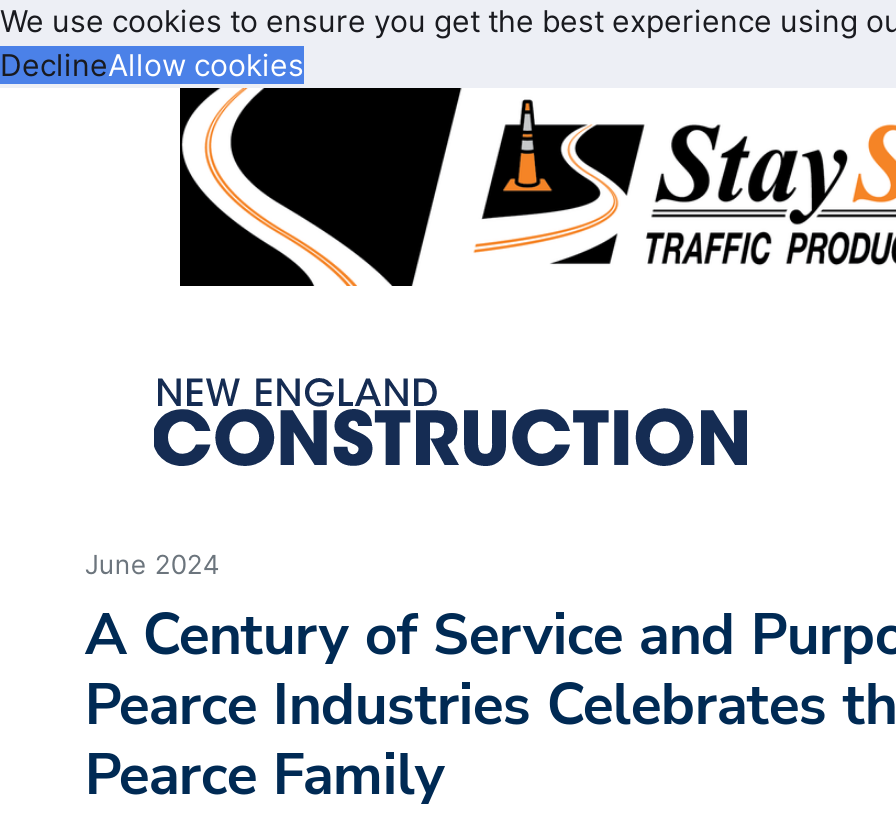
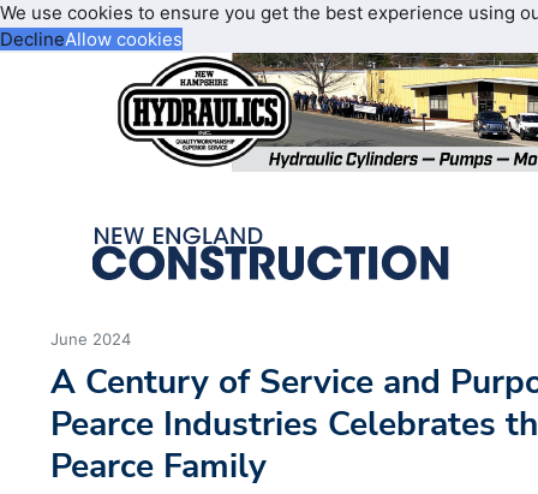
- [image]
+ [image]
